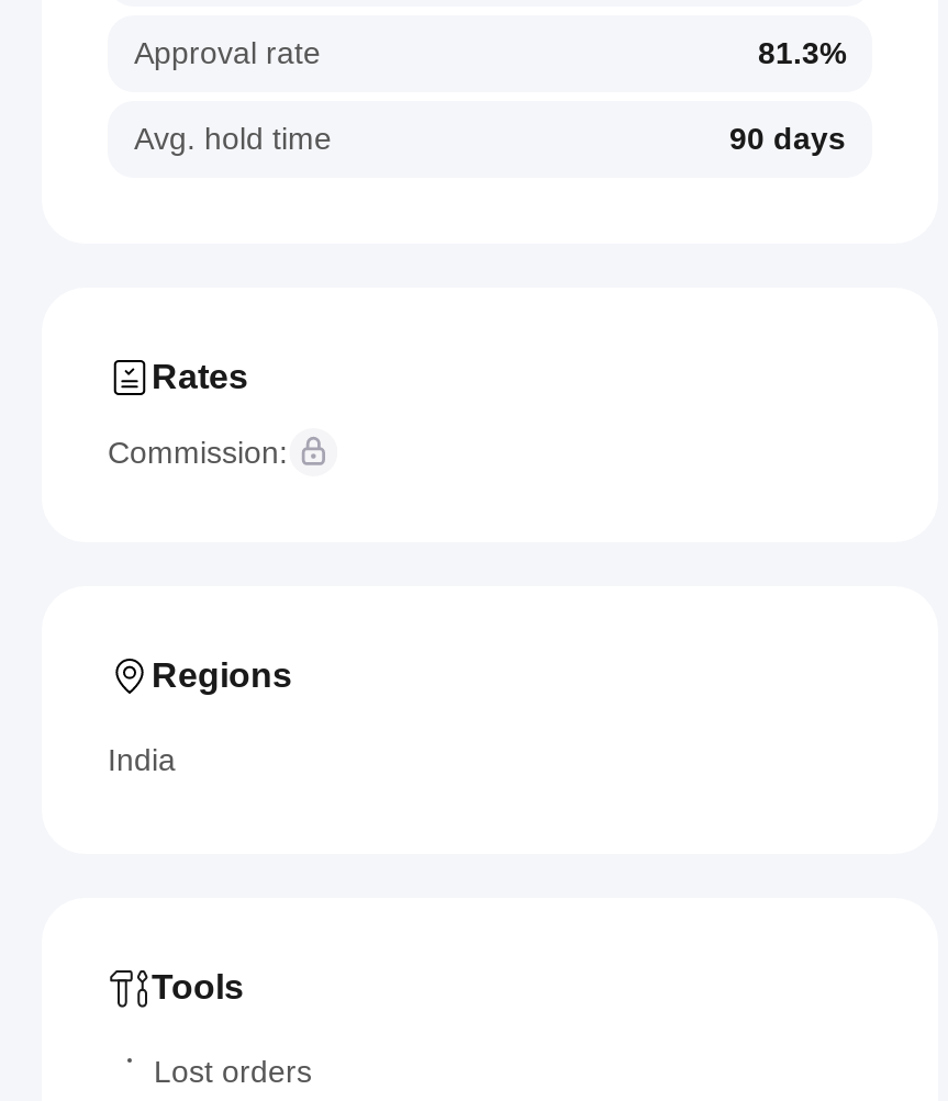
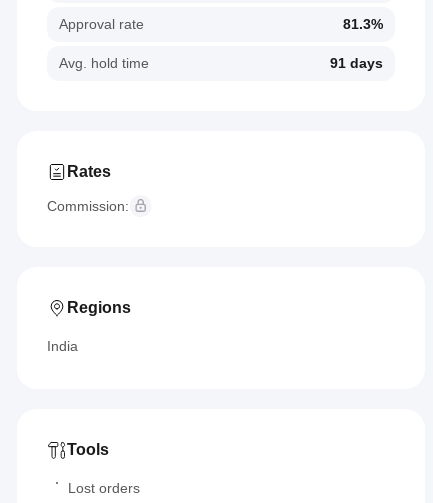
- 90 days
+ 91 days
